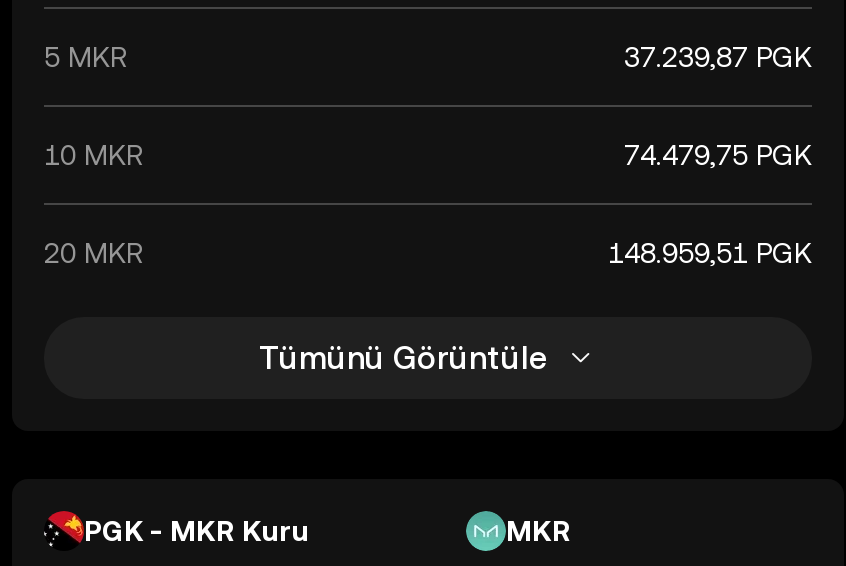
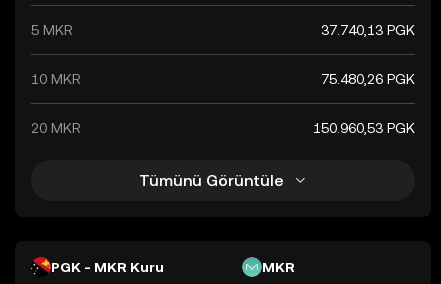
- 37.239,87 PGK
+ 37.740,13 PGK

- 74.479,75 PGK
+ 75.480,26 PGK

- 148.959,51 PGK
+ 150.960,53 PGK
